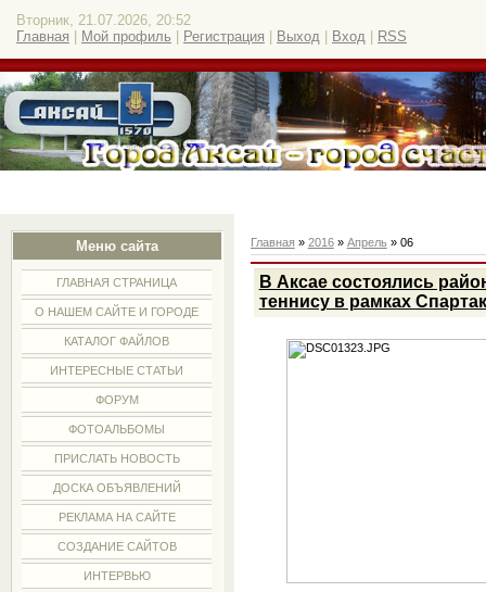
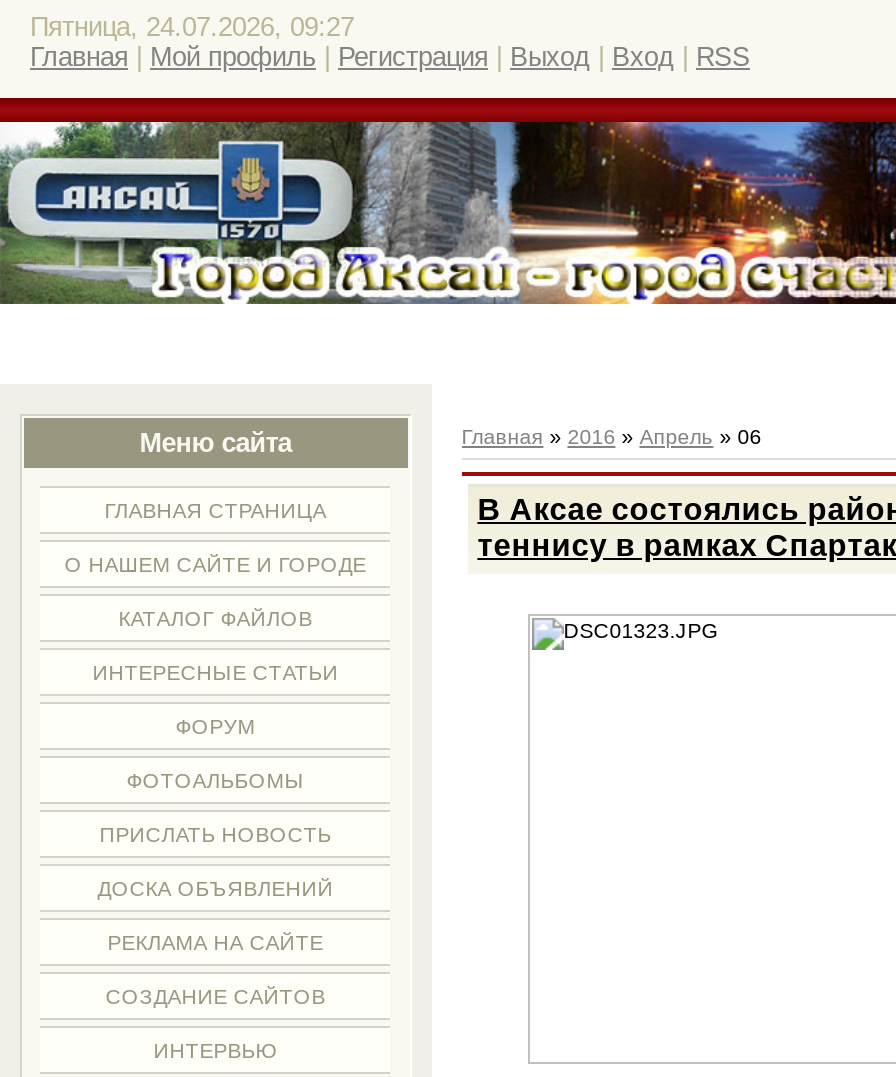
- Вторник, 21.07.2026, 20:52
+ Пятница, 24.07.2026, 09:27
